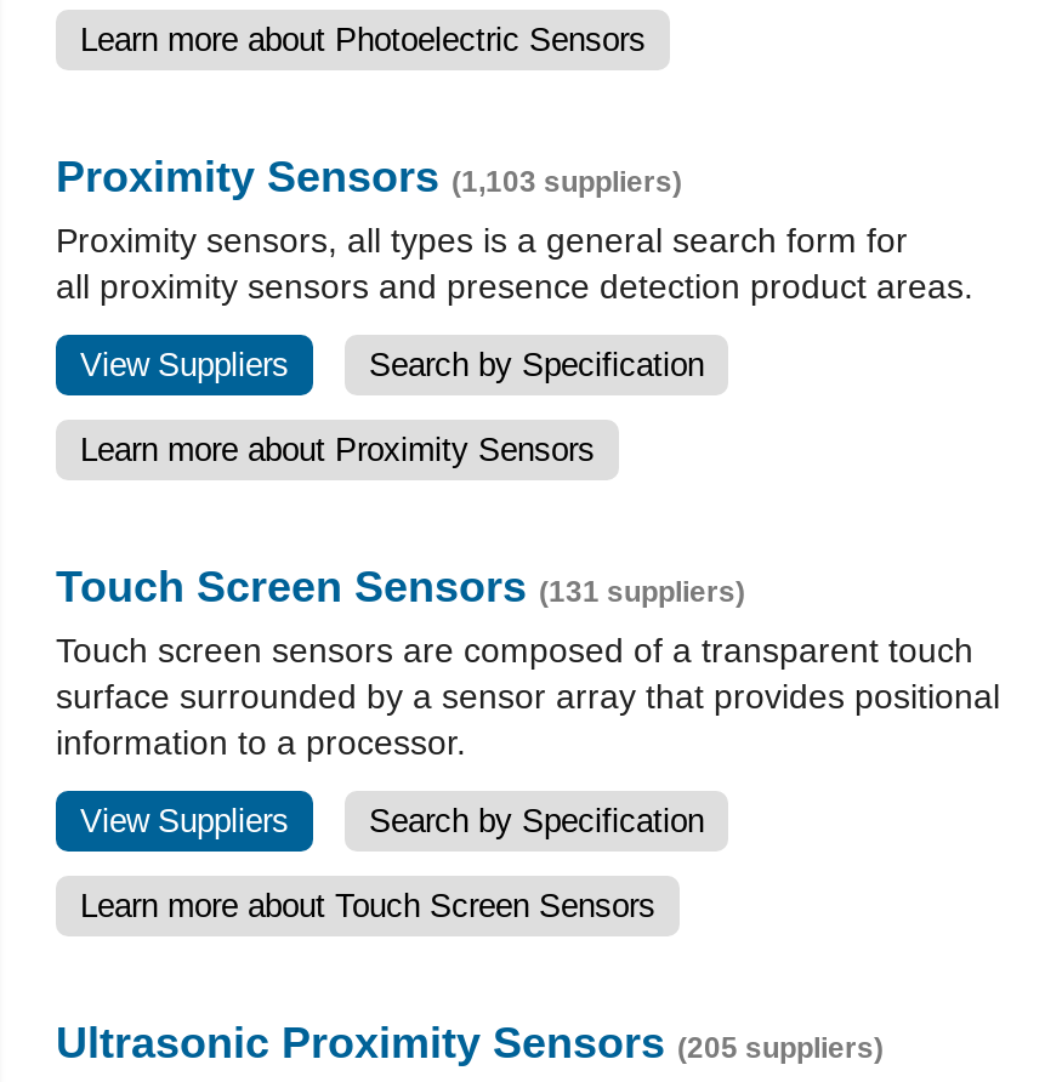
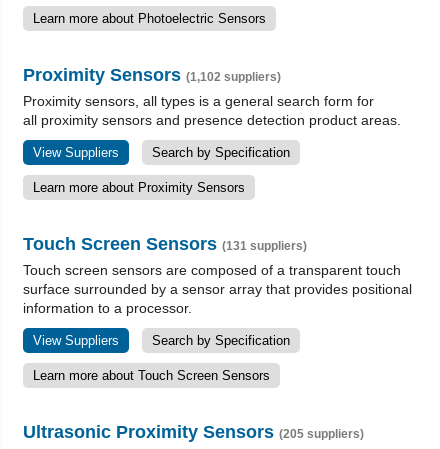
- Proximity Sensors (1,103 suppliers)
+ Proximity Sensors (1,102 suppliers)
